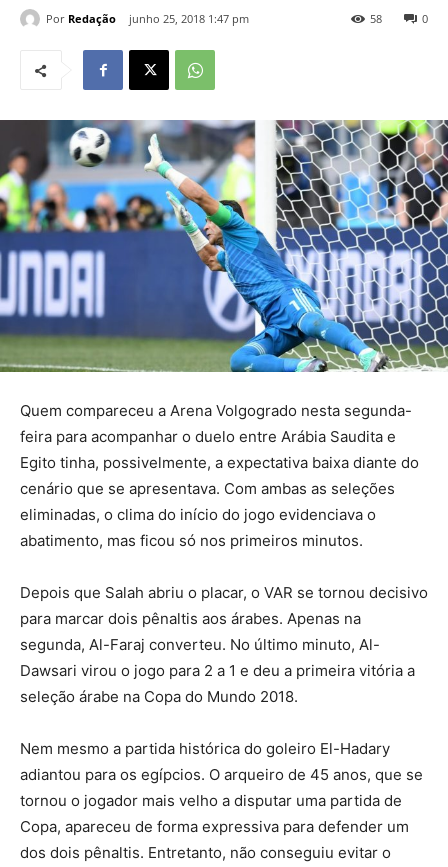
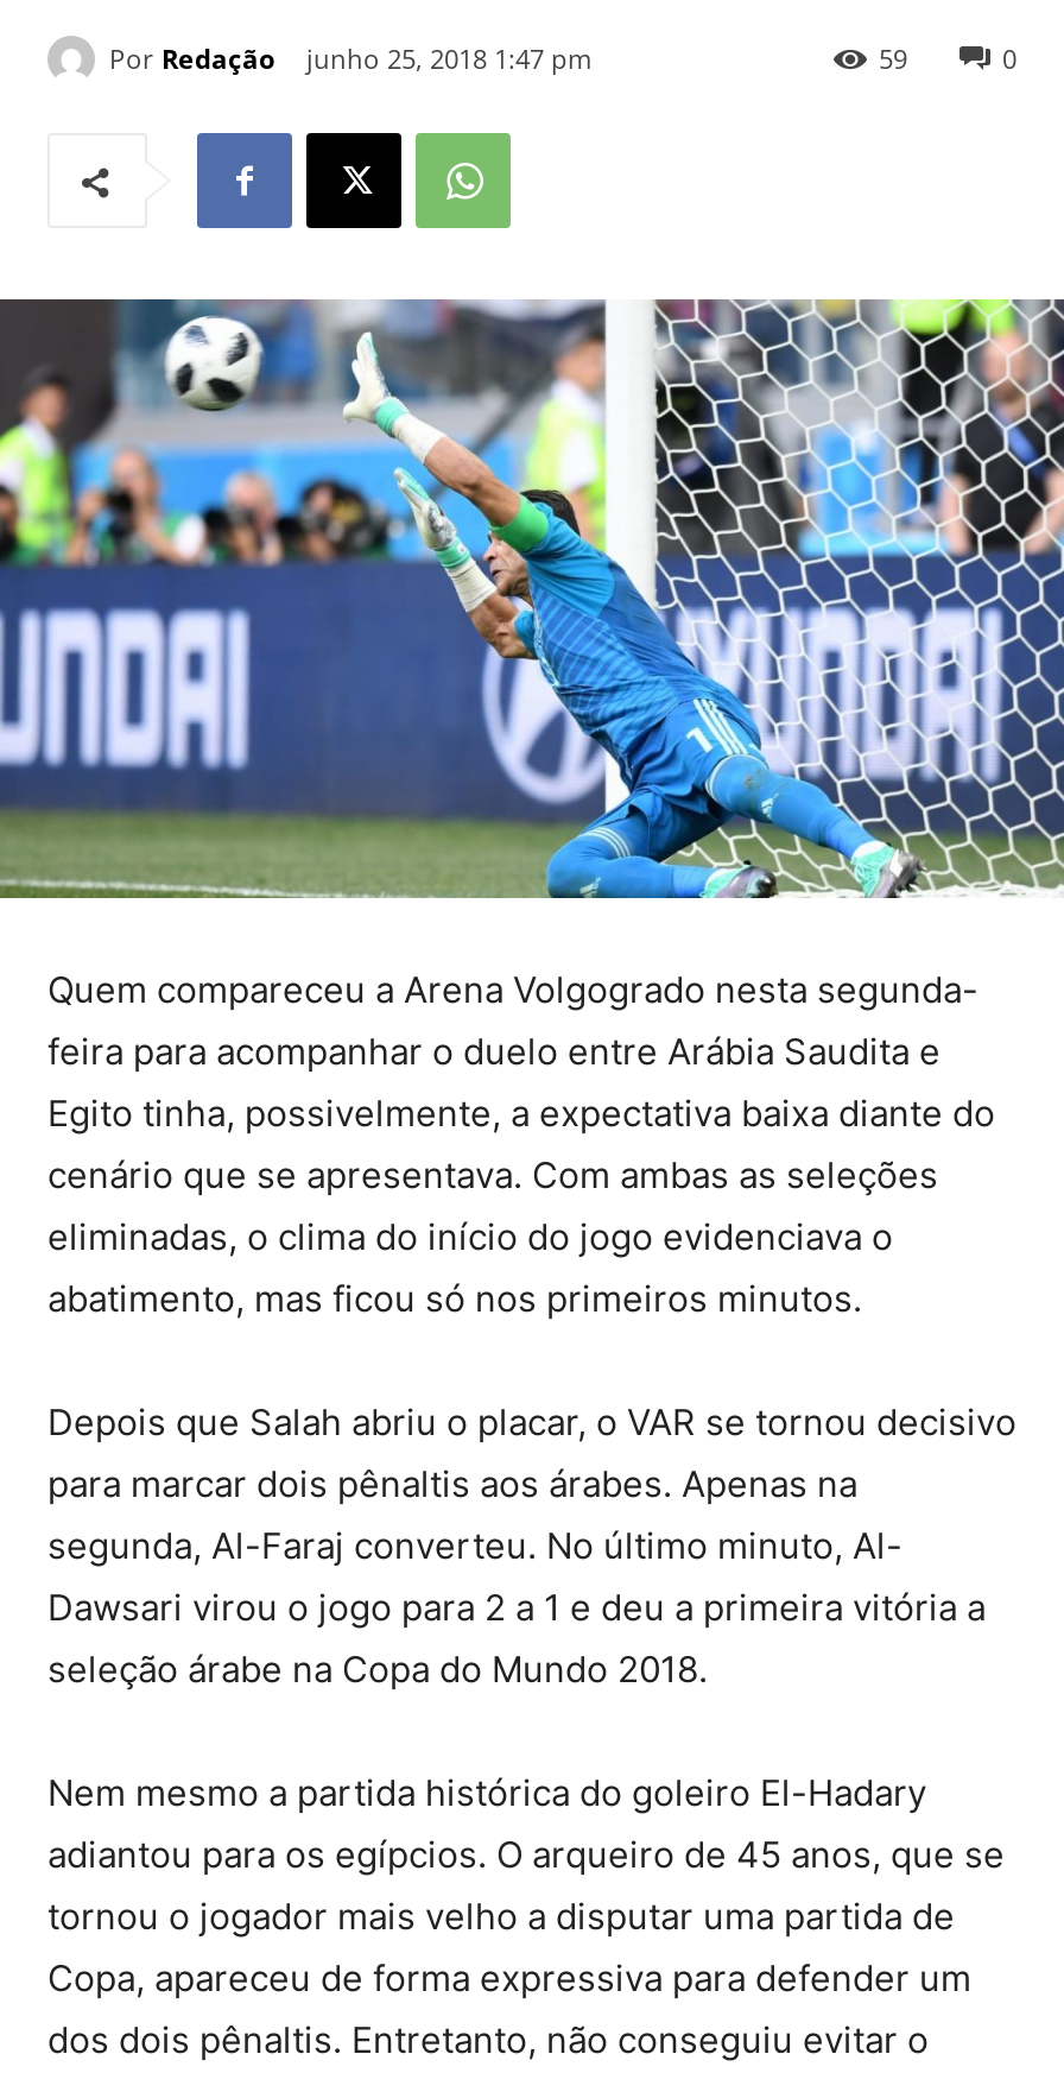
- 58
+ 59
